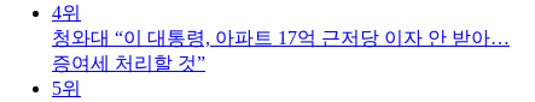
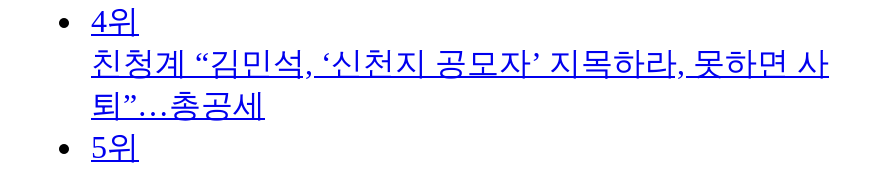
- 청와대 “이 대통령, 아파트 17억 근저당 이자 안 받아…
- 증여세 처리할 것”
+ 친청계 “김민석, ‘신천지 공모자’ 지목하라, 못하면 사
+ 퇴”…총공세
